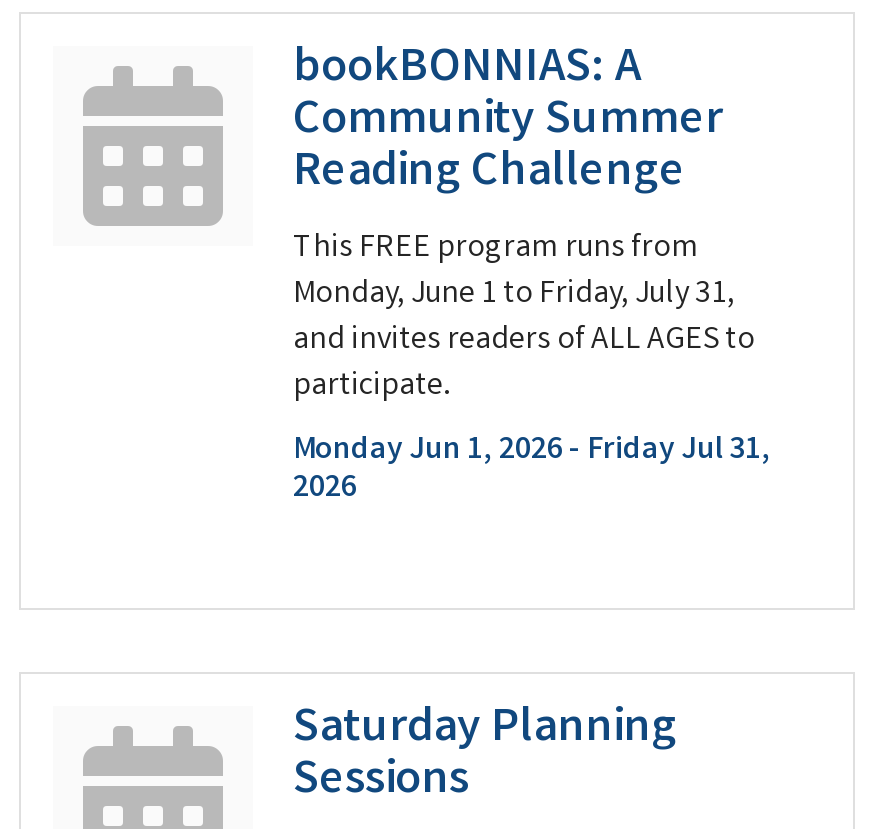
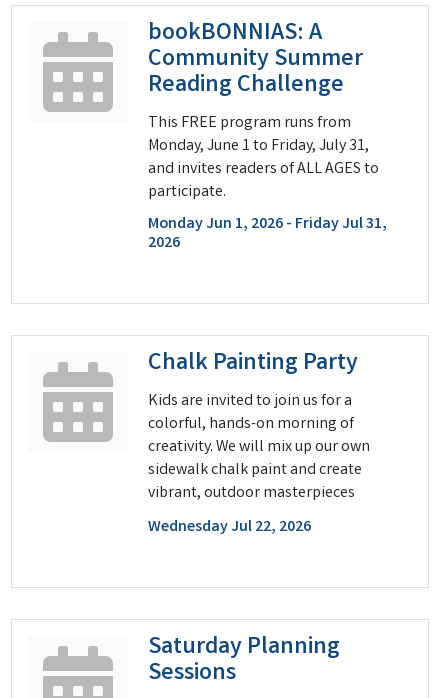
+ Chalk Painting Party
+ Kids are invited to join us for a
+ colorful, hands-on morning of
+ creativity. We will mix up our own
+ sidewalk chalk paint and create
+ vibrant, outdoor masterpieces
+ Wednesday Jul 22, 2026
